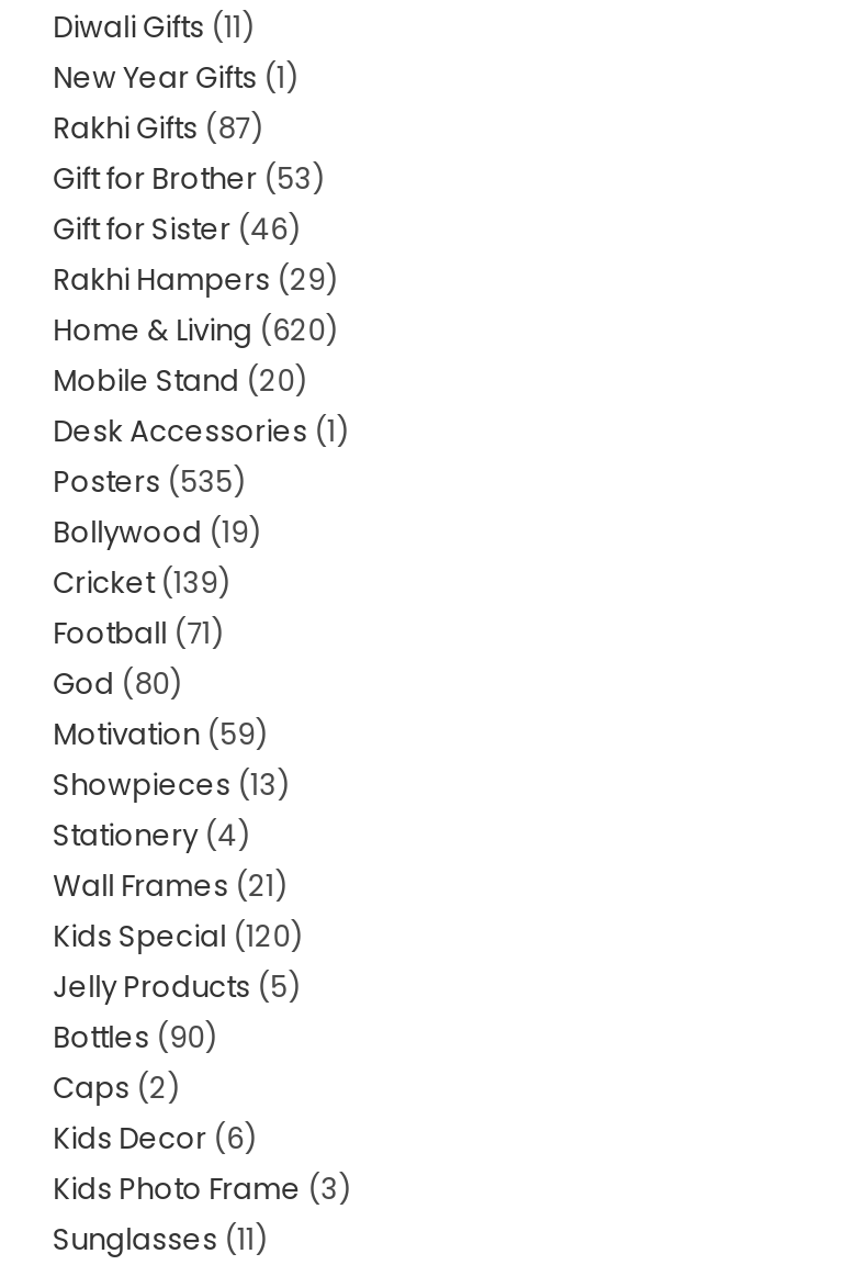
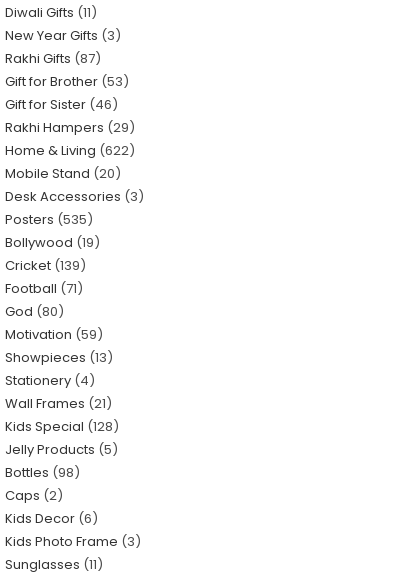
- New Year Gifts 1
+ New Year Gifts 3

- Home & Living 620
+ Home & Living 622

- Desk Accessories 1
+ Desk Accessories 3

- Kids Special 120
+ Kids Special 128

- Bottles 90
+ Bottles 98
